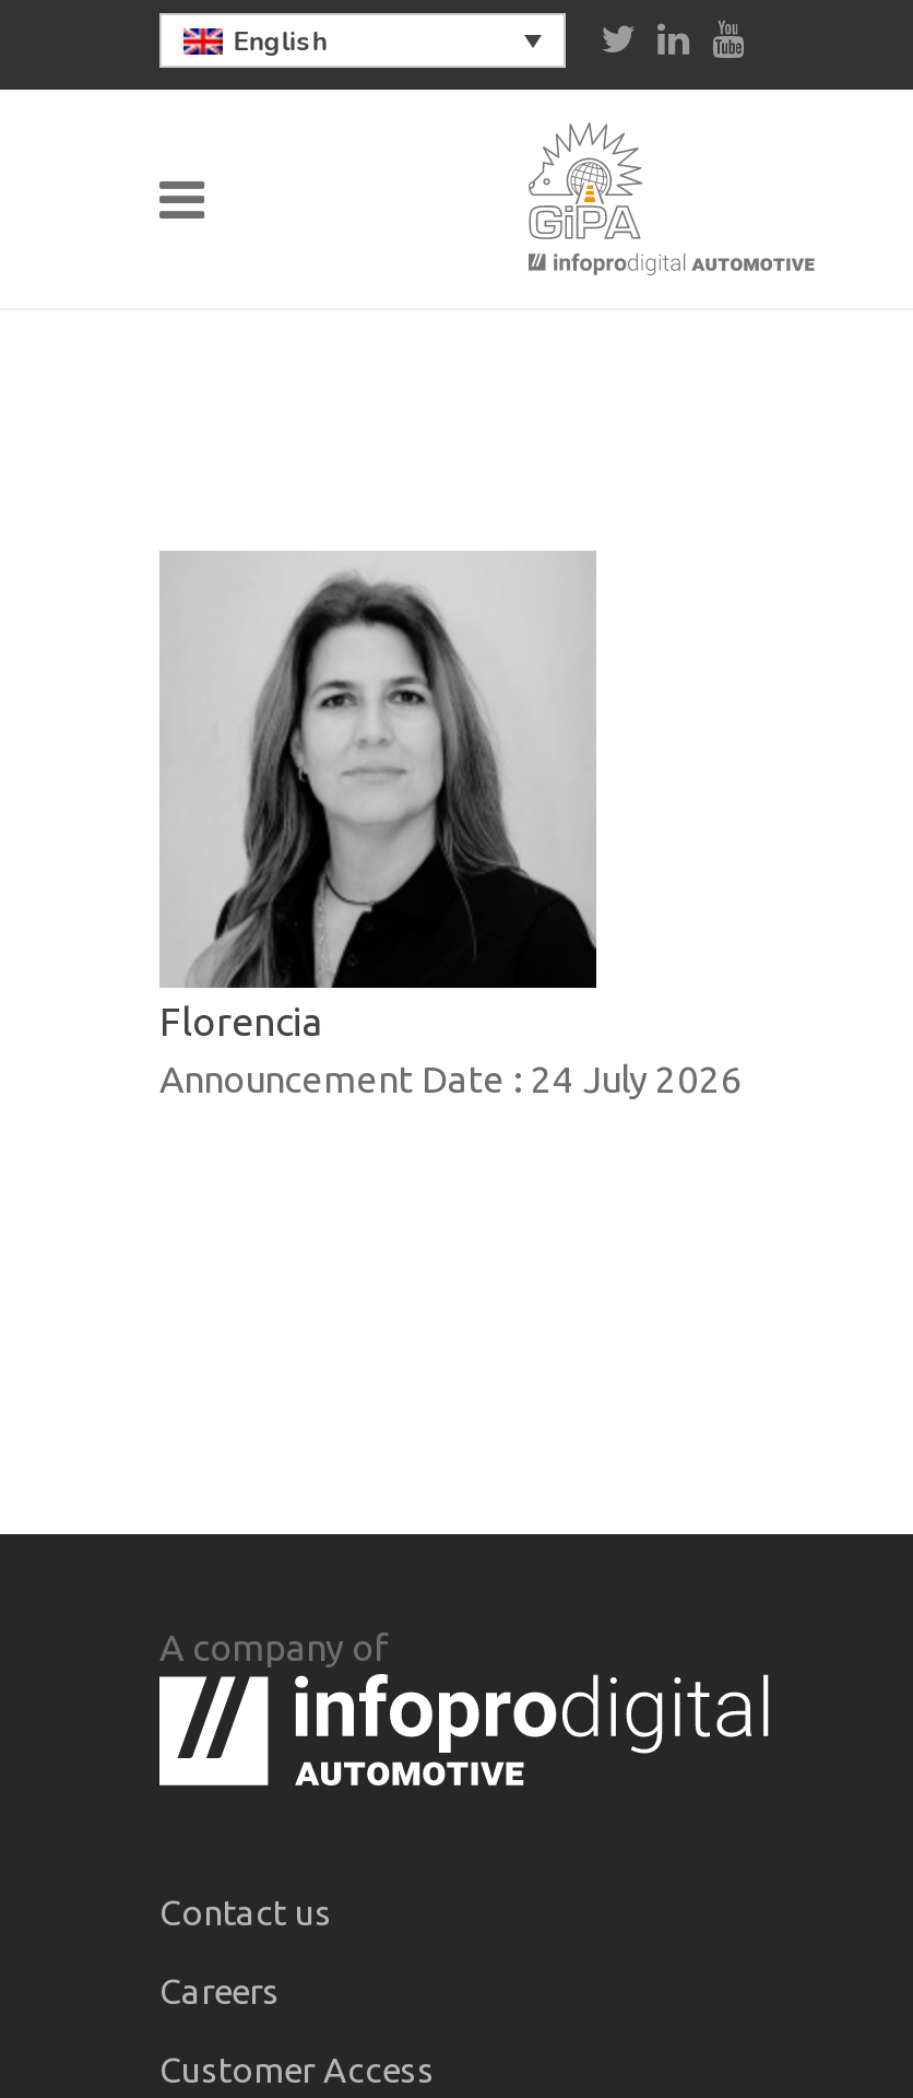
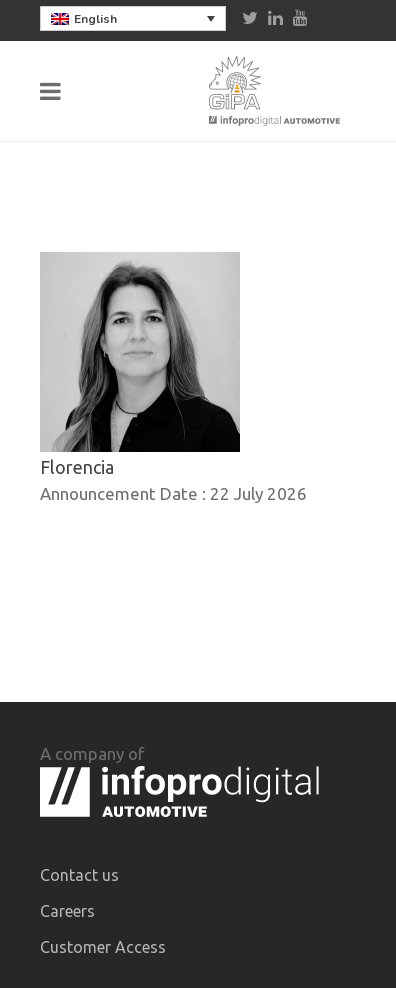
- Announcement Date : 24 July 2026
+ Announcement Date : 22 July 2026
